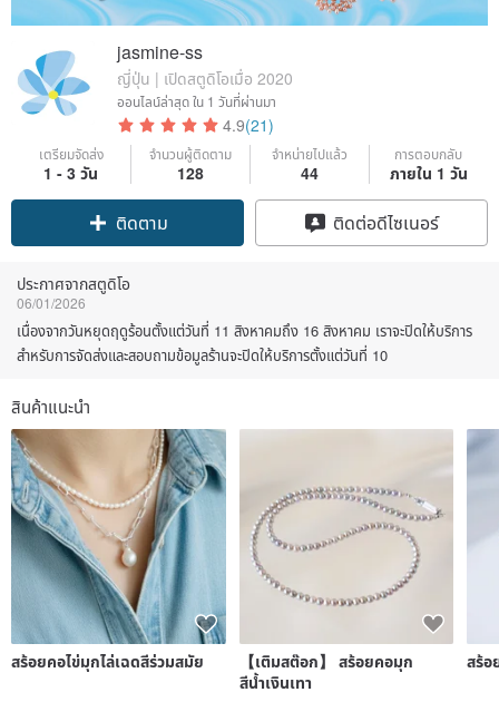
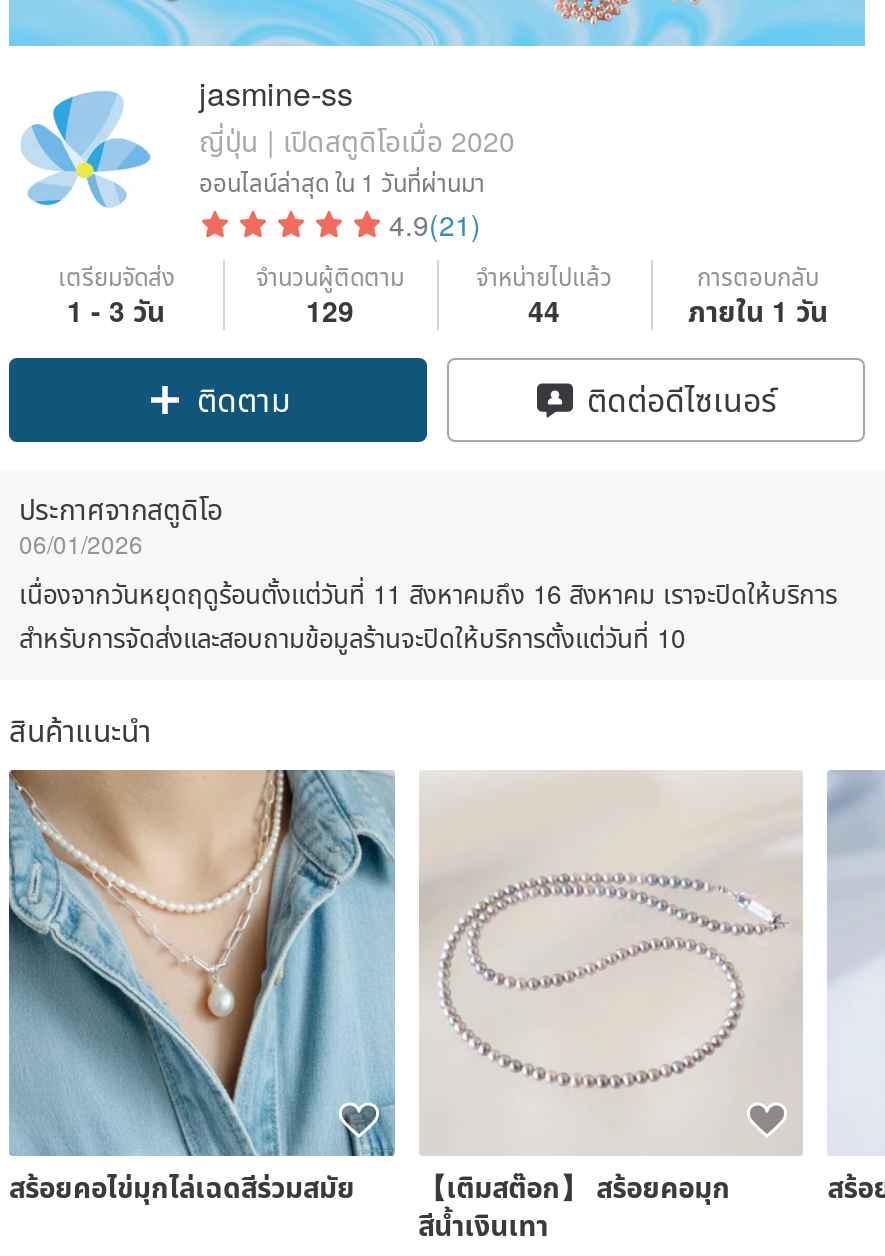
- 128
+ 129
